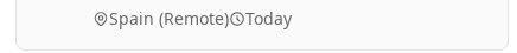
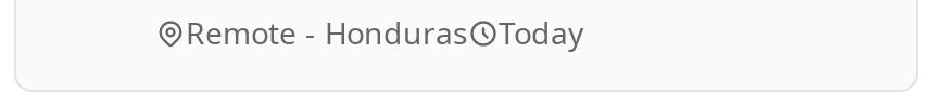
- Spain (Remote)
+ Remote - Honduras
